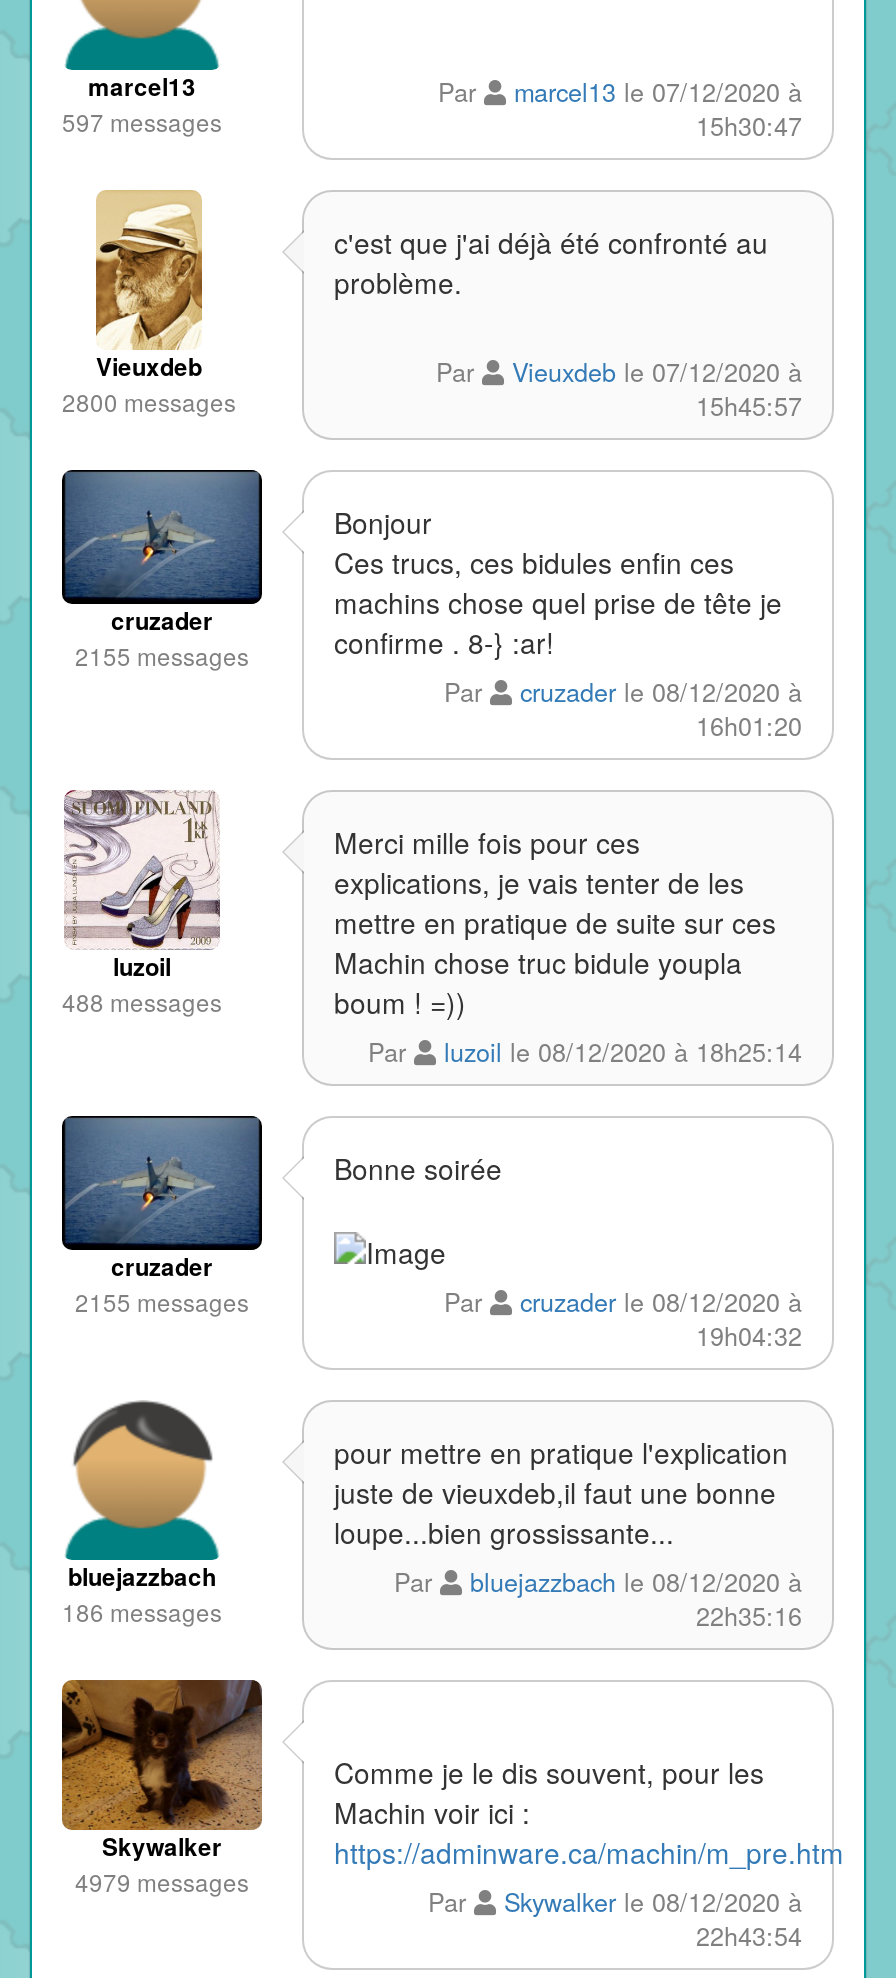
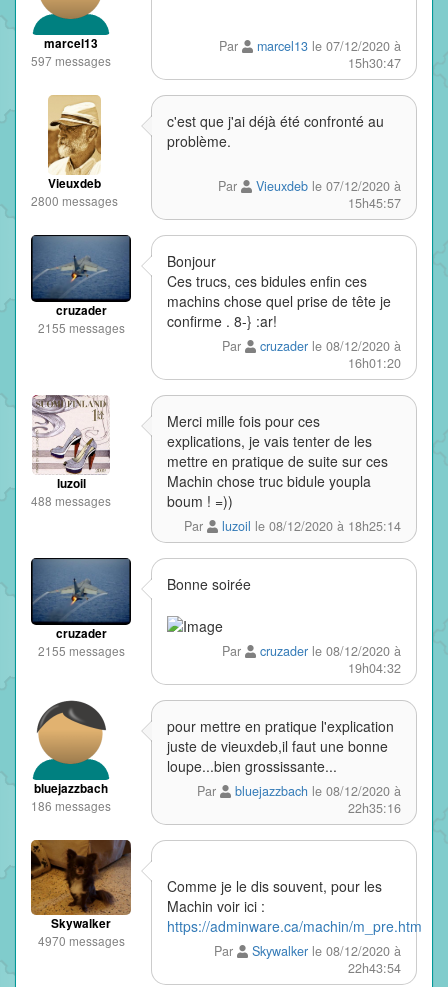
- 4979 messages
+ 4970 messages
